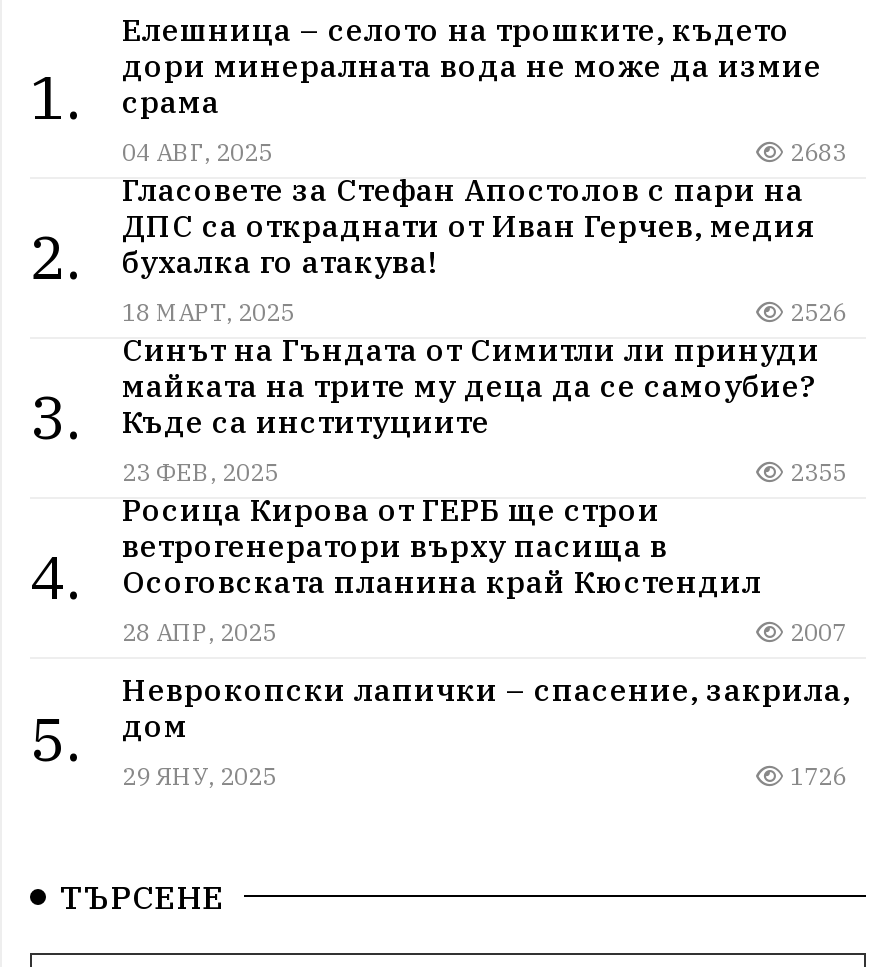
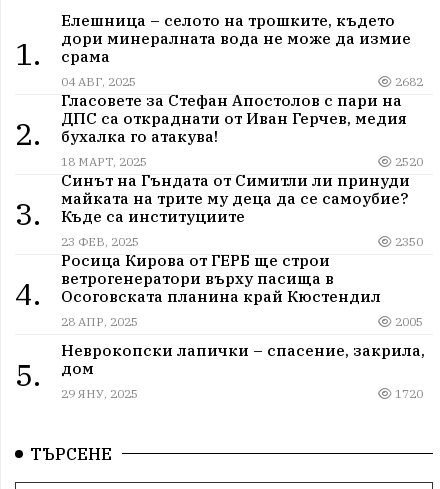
- 2683
+ 2682

- 2526
+ 2520

- 2355
+ 2350

- 2007
+ 2005

- 1726
+ 1720
